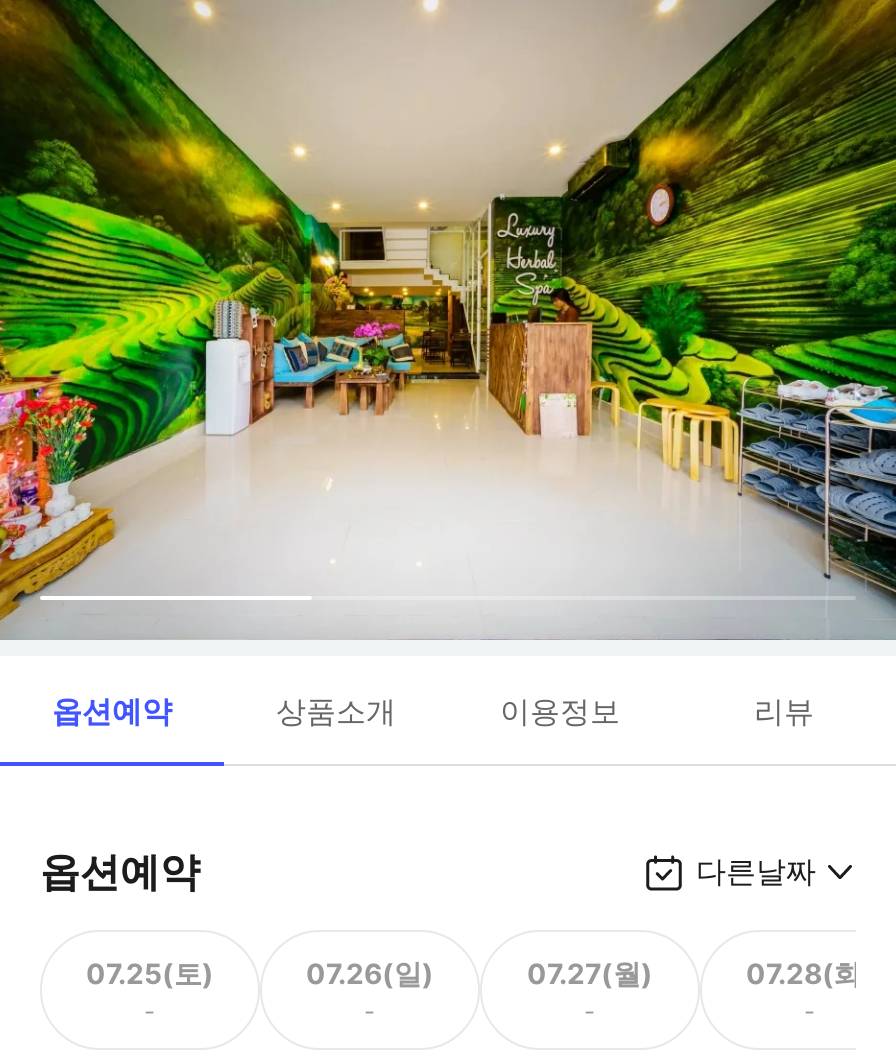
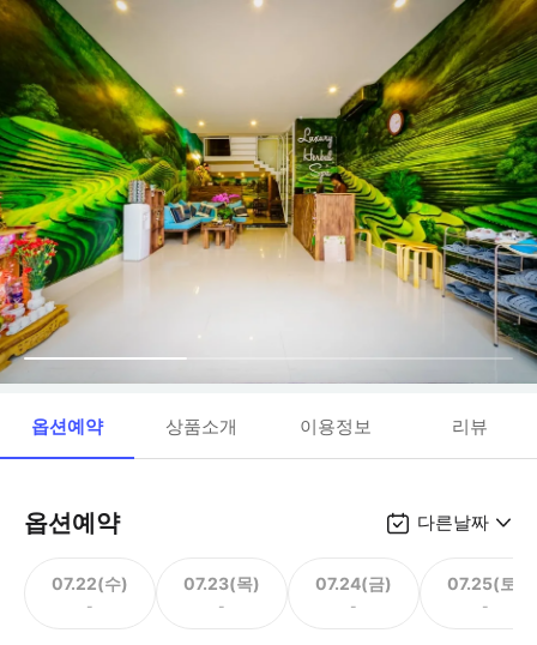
- 07.25(토)
+ 07.22(수)

- 07.26(일)
+ 07.23(목)

- 07.27(월)
+ 07.24(금)

- 07.28(화)
+ 07.25(토)
